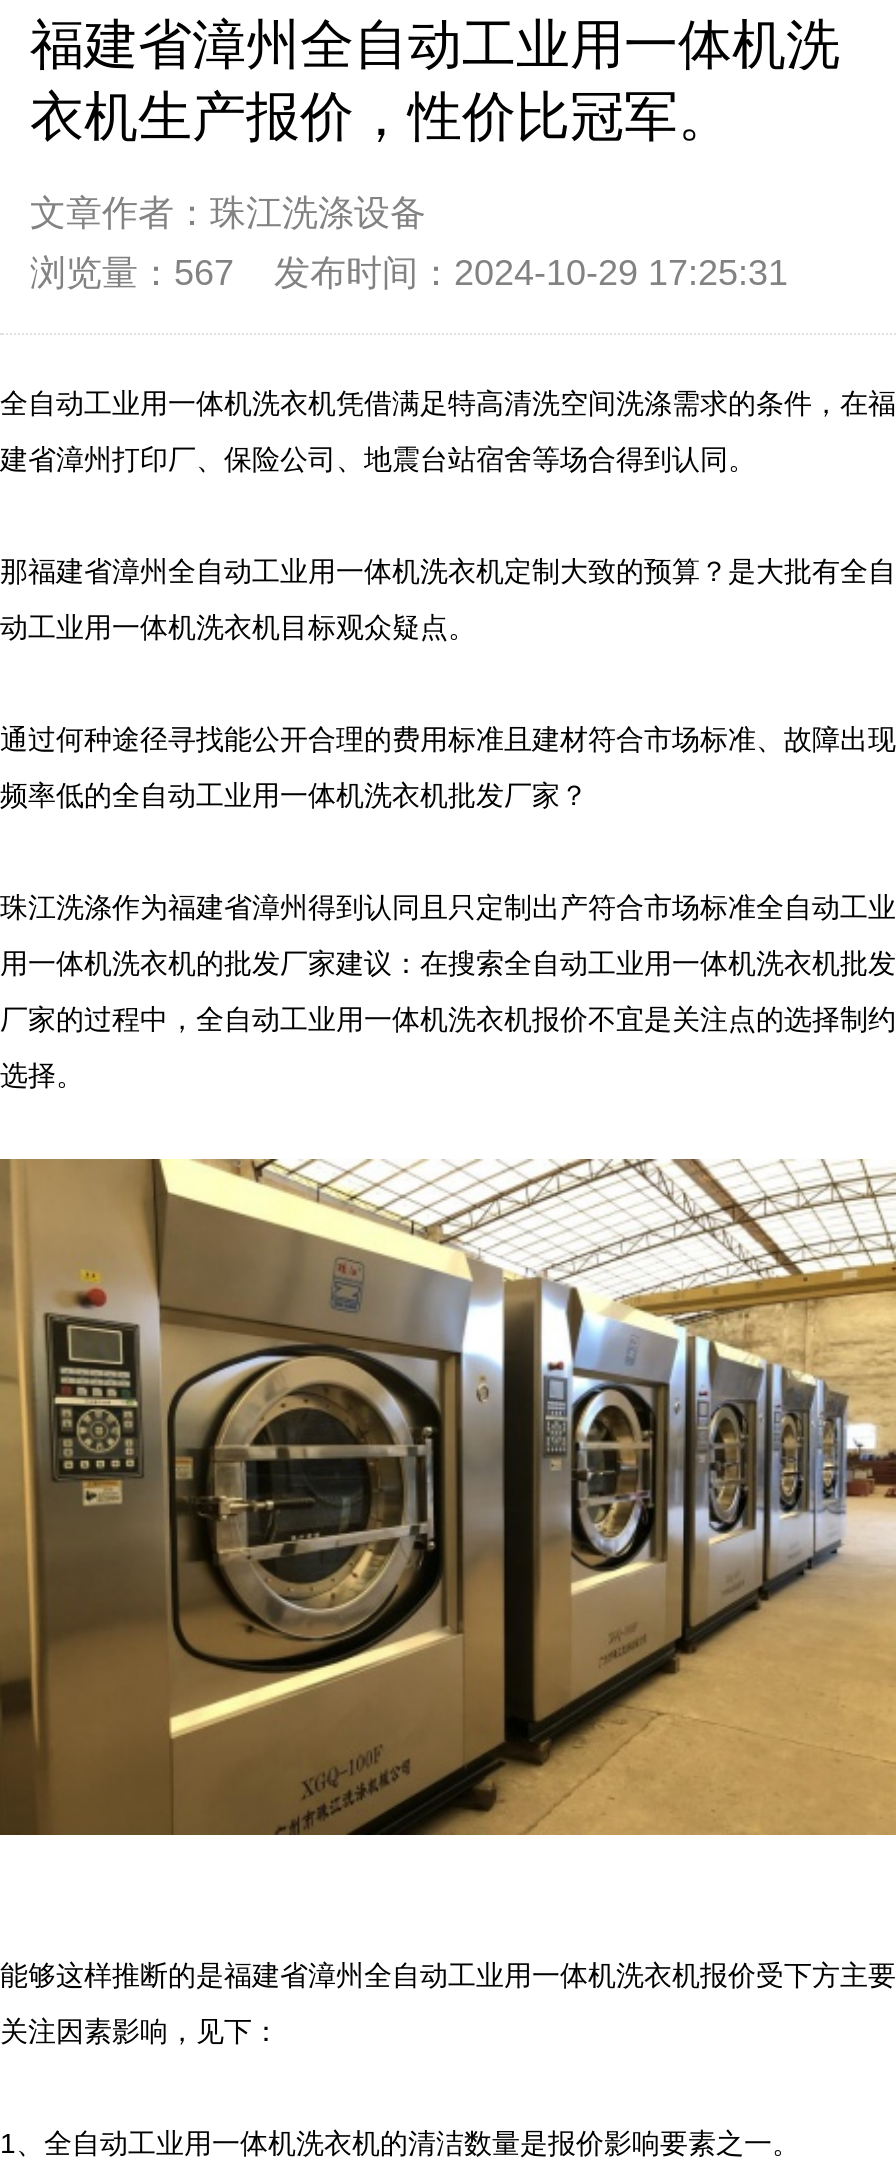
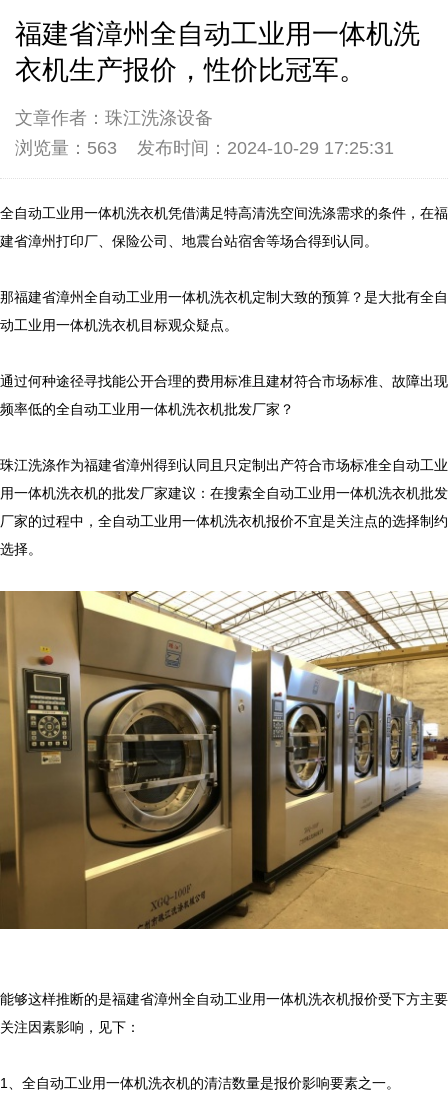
- 浏览量：567 发布时间：2024-10-29 17:25:31
+ 浏览量：563 发布时间：2024-10-29 17:25:31
